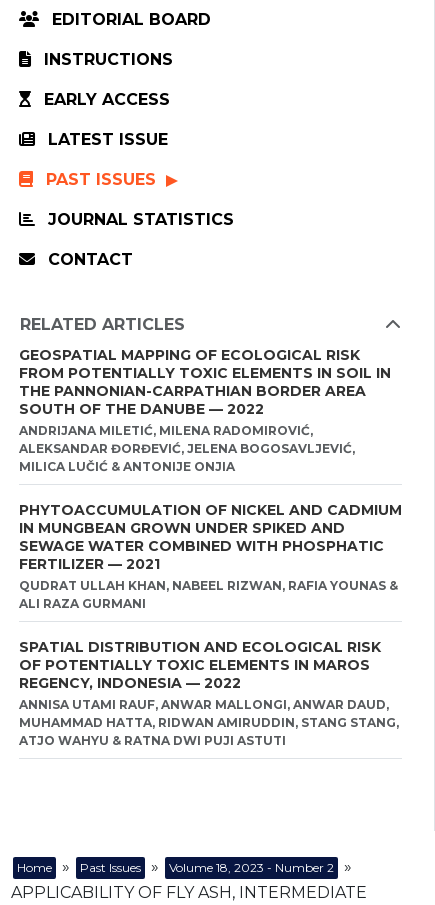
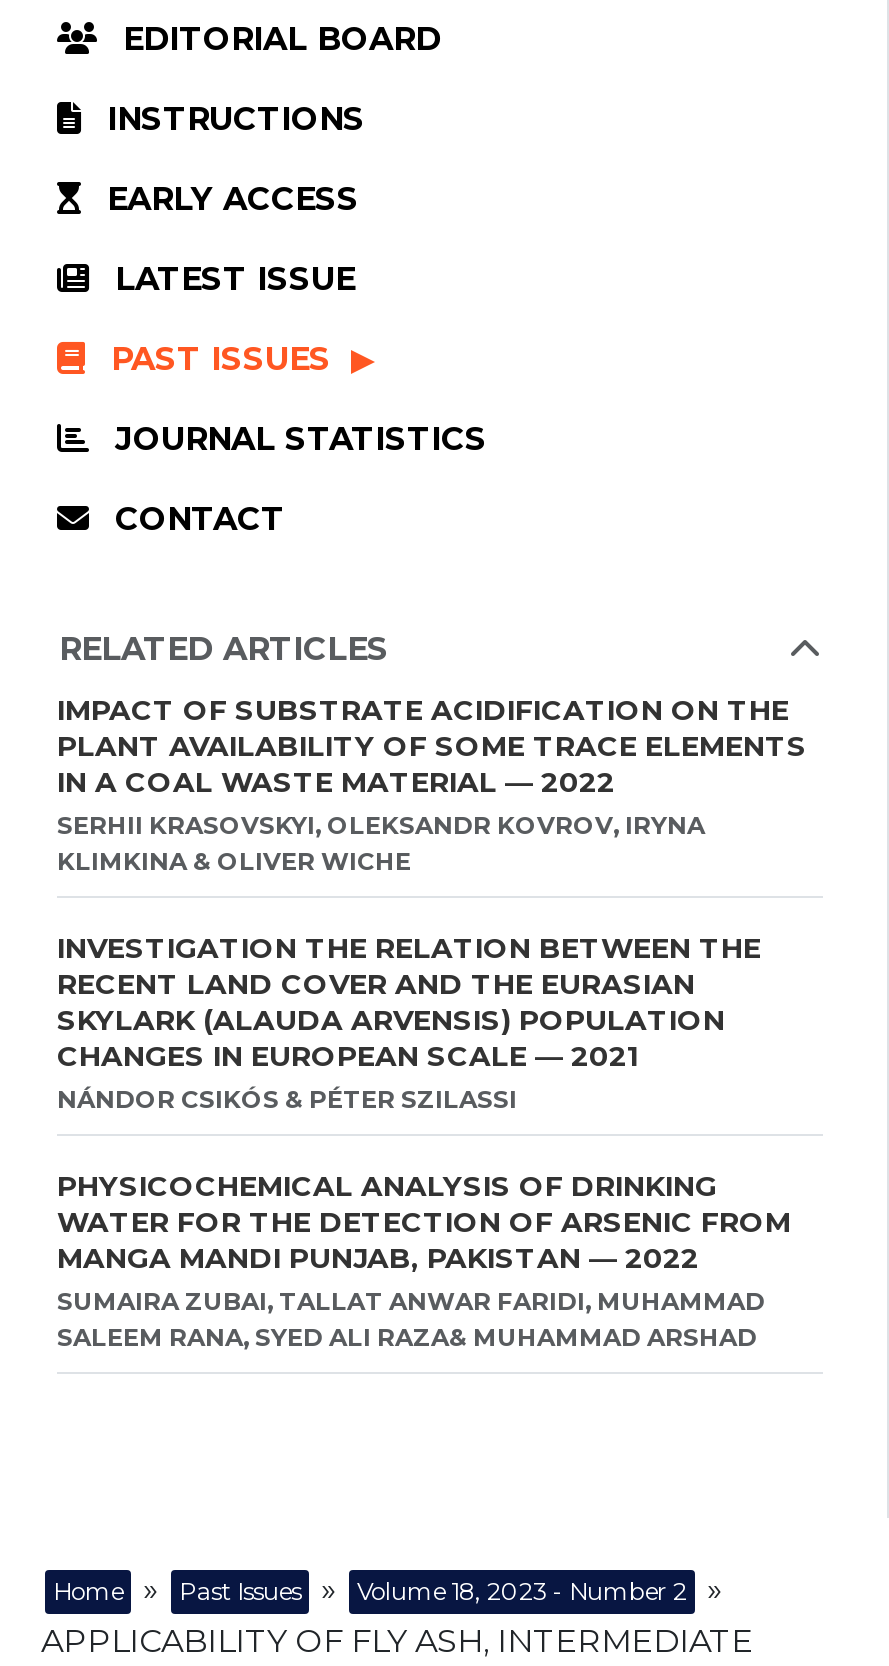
- GEOSPATIAL MAPPING OF ECOLOGICAL RISK
- FROM POTENTIALLY TOXIC ELEMENTS IN SOIL IN
- THE PANNONIAN-CARPATHIAN BORDER AREA
- SOUTH OF THE DANUBE — 2022
- ANDRIJANA MILETIĆ, MILENA RADOMIROVIĆ,
- ALEKSANDAR ĐORĐEVIĆ, JELENA BOGOSAVLJEVIĆ,
- MILICA LUČIĆ & ANTONIJE ONJIA
+ IMPACT OF SUBSTRATE ACIDIFICATION ON THE
+ PLANT AVAILABILITY OF SOME TRACE ELEMENTS
+ IN A COAL WASTE MATERIAL — 2022
+ SERHII KRASOVSKYI, OLEKSANDR KOVROV, IRYNA
+ KLIMKINA & OLIVER WICHE

- PHYTOACCUMULATION OF NICKEL AND CADMIUM
- IN MUNGBEAN GROWN UNDER SPIKED AND
- SEWAGE WATER COMBINED WITH PHOSPHATIC
- FERTILIZER — 2021
- QUDRAT ULLAH KHAN, NABEEL RIZWAN, RAFIA YOUNAS &
- ALI RAZA GURMANI
+ INVESTIGATION THE RELATION BETWEEN THE
+ RECENT LAND COVER AND THE EURASIAN
+ SKYLARK (ALAUDA ARVENSIS) POPULATION
+ CHANGES IN EUROPEAN SCALE — 2021
+ NÁNDOR CSIKÓS & PÉTER SZILASSI

- SPATIAL DISTRIBUTION AND ECOLOGICAL RISK
- OF POTENTIALLY TOXIC ELEMENTS IN MAROS
- REGENCY, INDONESIA — 2022
- ANNISA UTAMI RAUF, ANWAR MALLONGI, ANWAR DAUD,
- MUHAMMAD HATTA, RIDWAN AMIRUDDIN, STANG STANG,
- ATJO WAHYU & RATNA DWI PUJI ASTUTI
+ PHYSICOCHEMICAL ANALYSIS OF DRINKING
+ WATER FOR THE DETECTION OF ARSENIC FROM
+ MANGA MANDI PUNJAB, PAKISTAN — 2022
+ SUMAIRA ZUBAI, TALLAT ANWAR FARIDI, MUHAMMAD
+ SALEEM RANA, SYED ALI RAZA& MUHAMMAD ARSHAD
